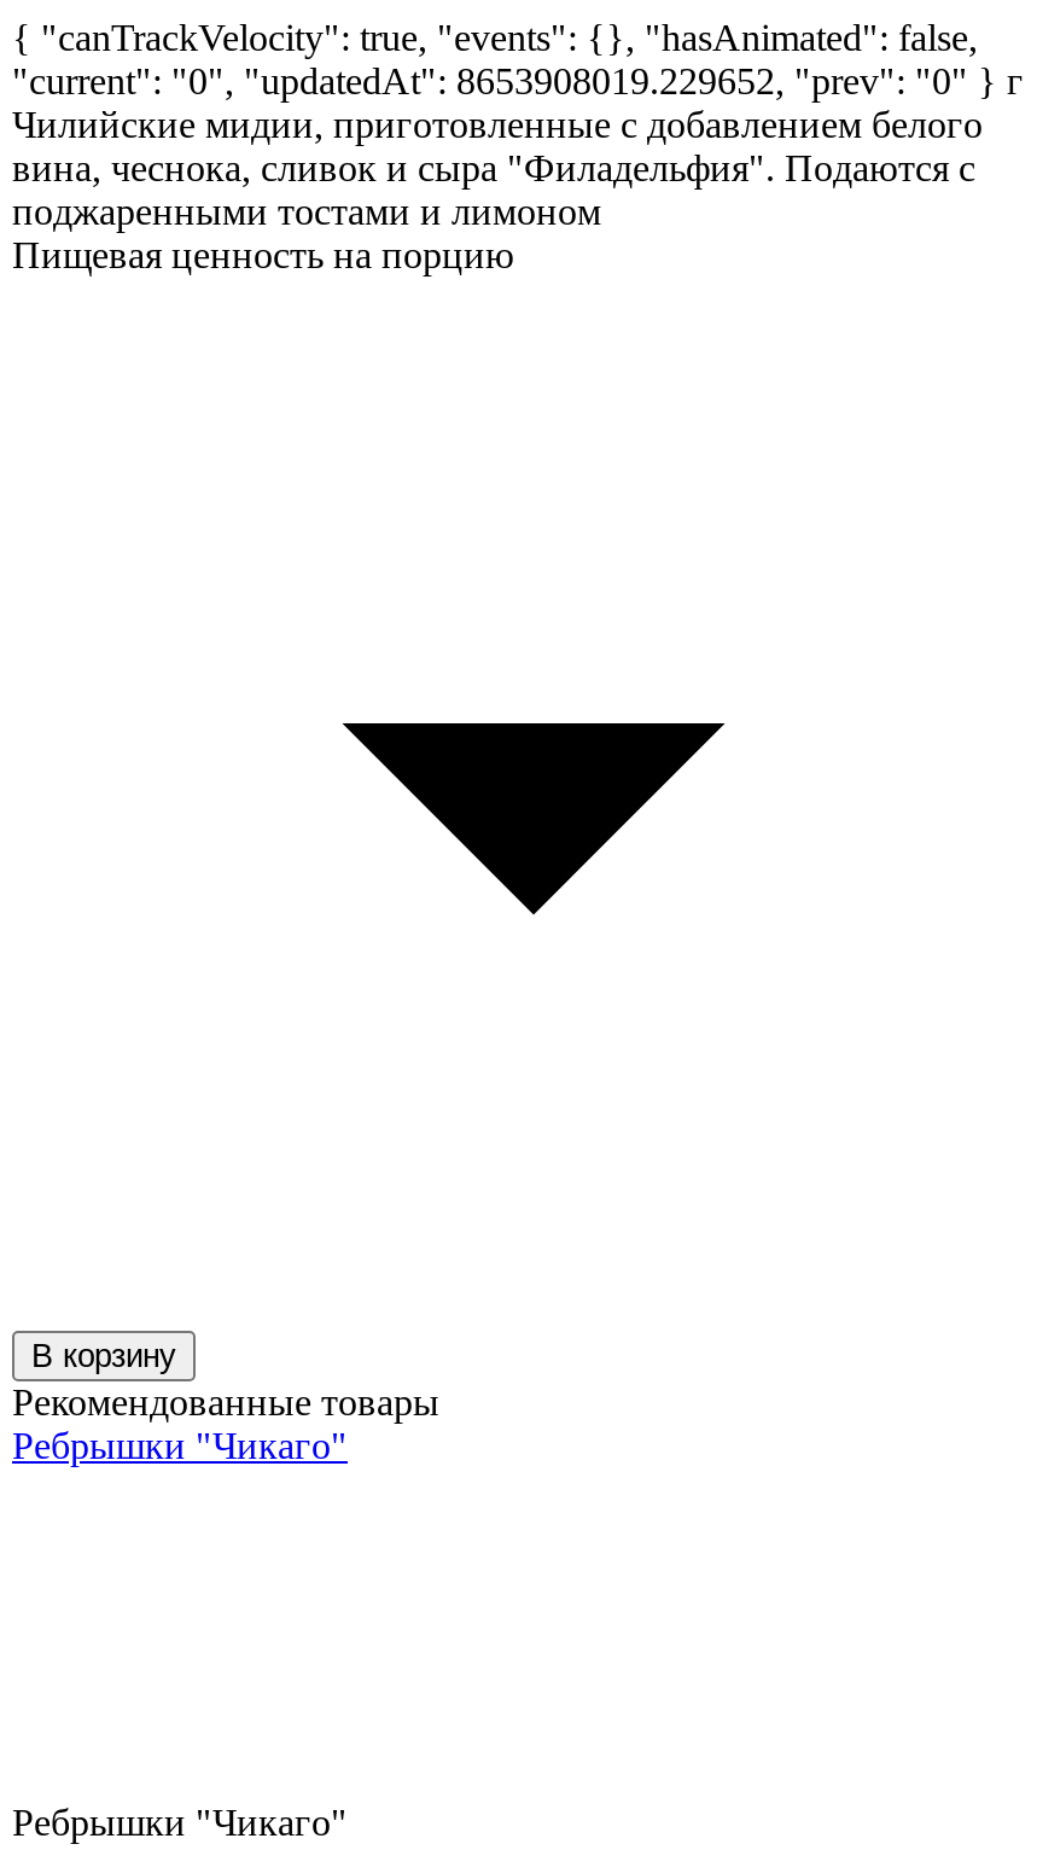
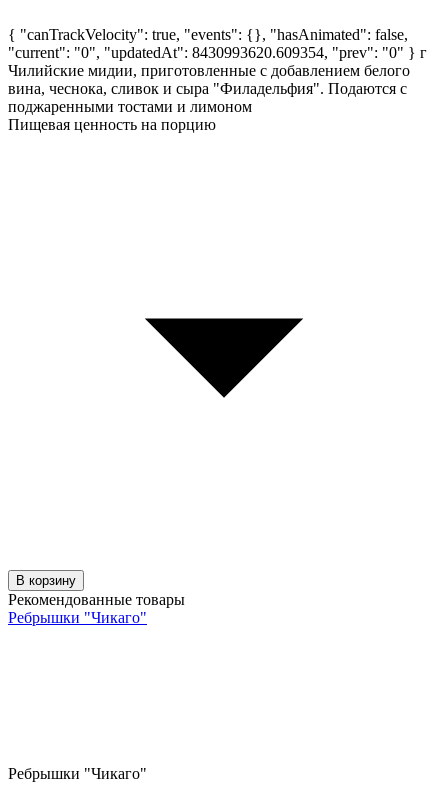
- "current": "0", "updatedAt": 8653908019.229652, "prev": "0" } г
+ "current": "0", "updatedAt": 8430993620.609354, "prev": "0" } г
